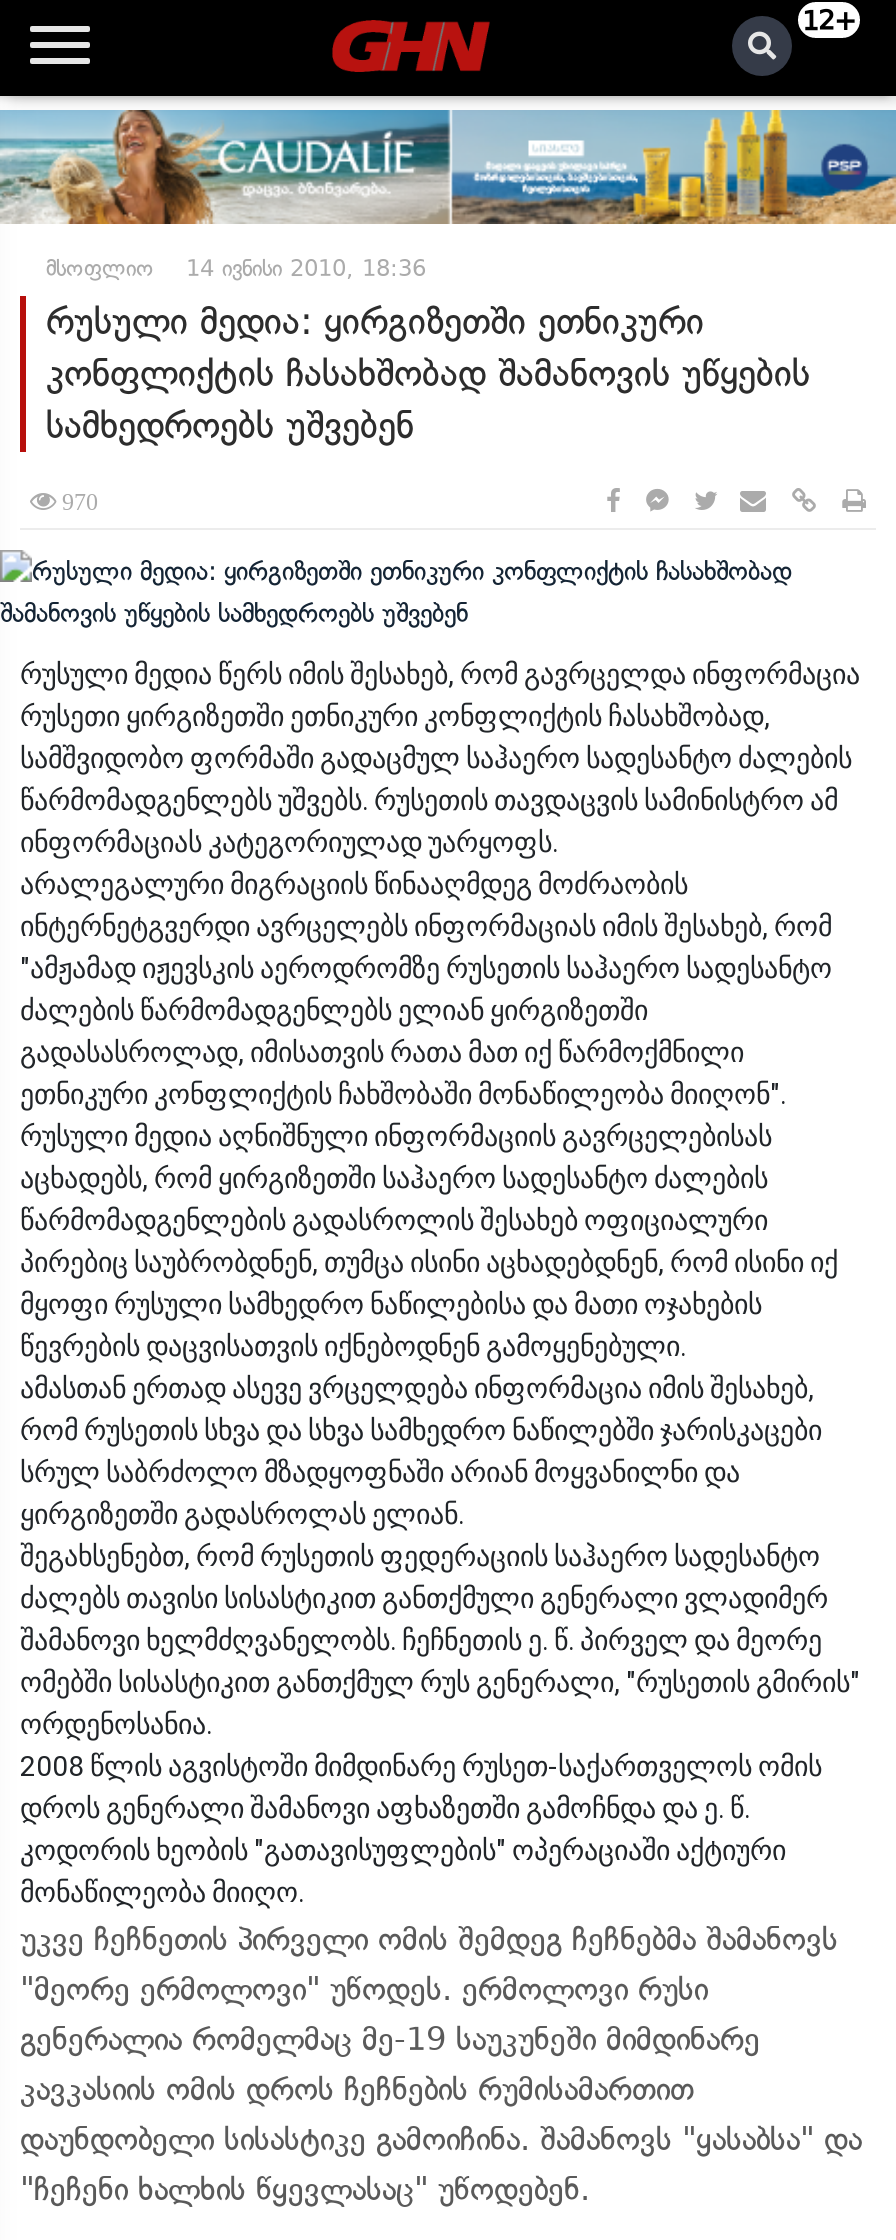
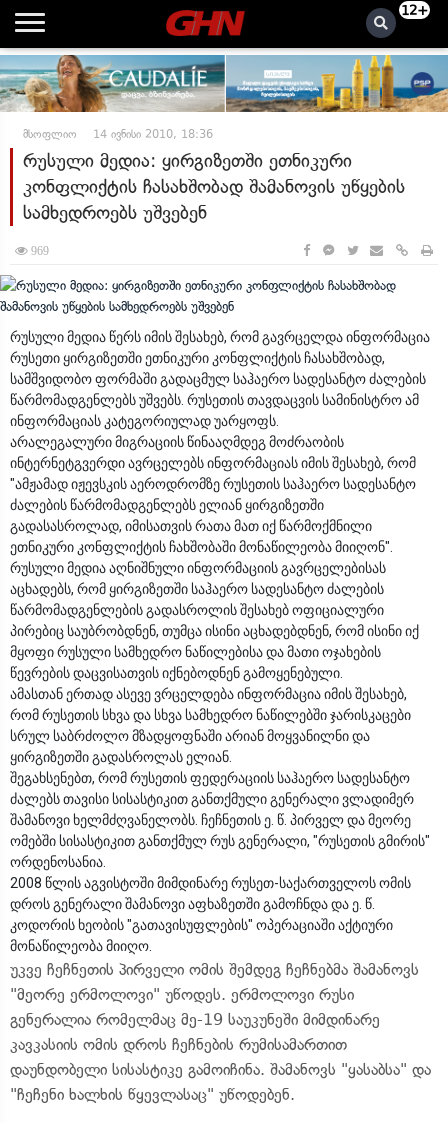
- 970
+ 969
